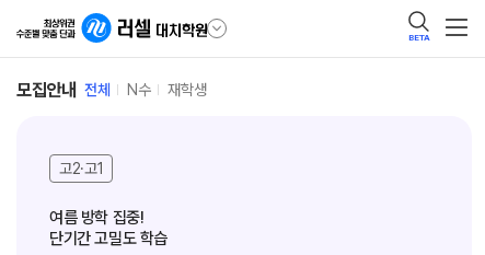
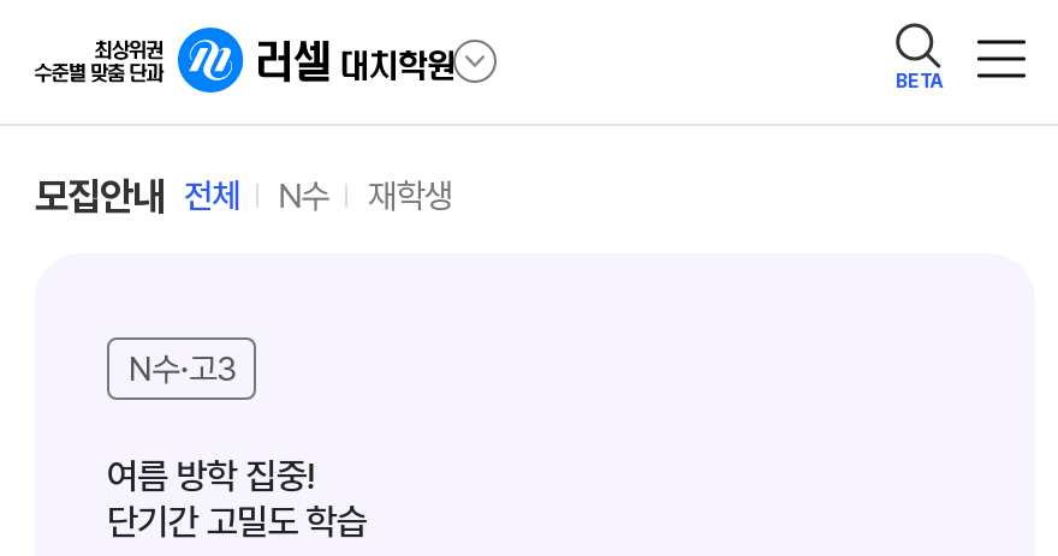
- 고2·고1
+ N수·고3
